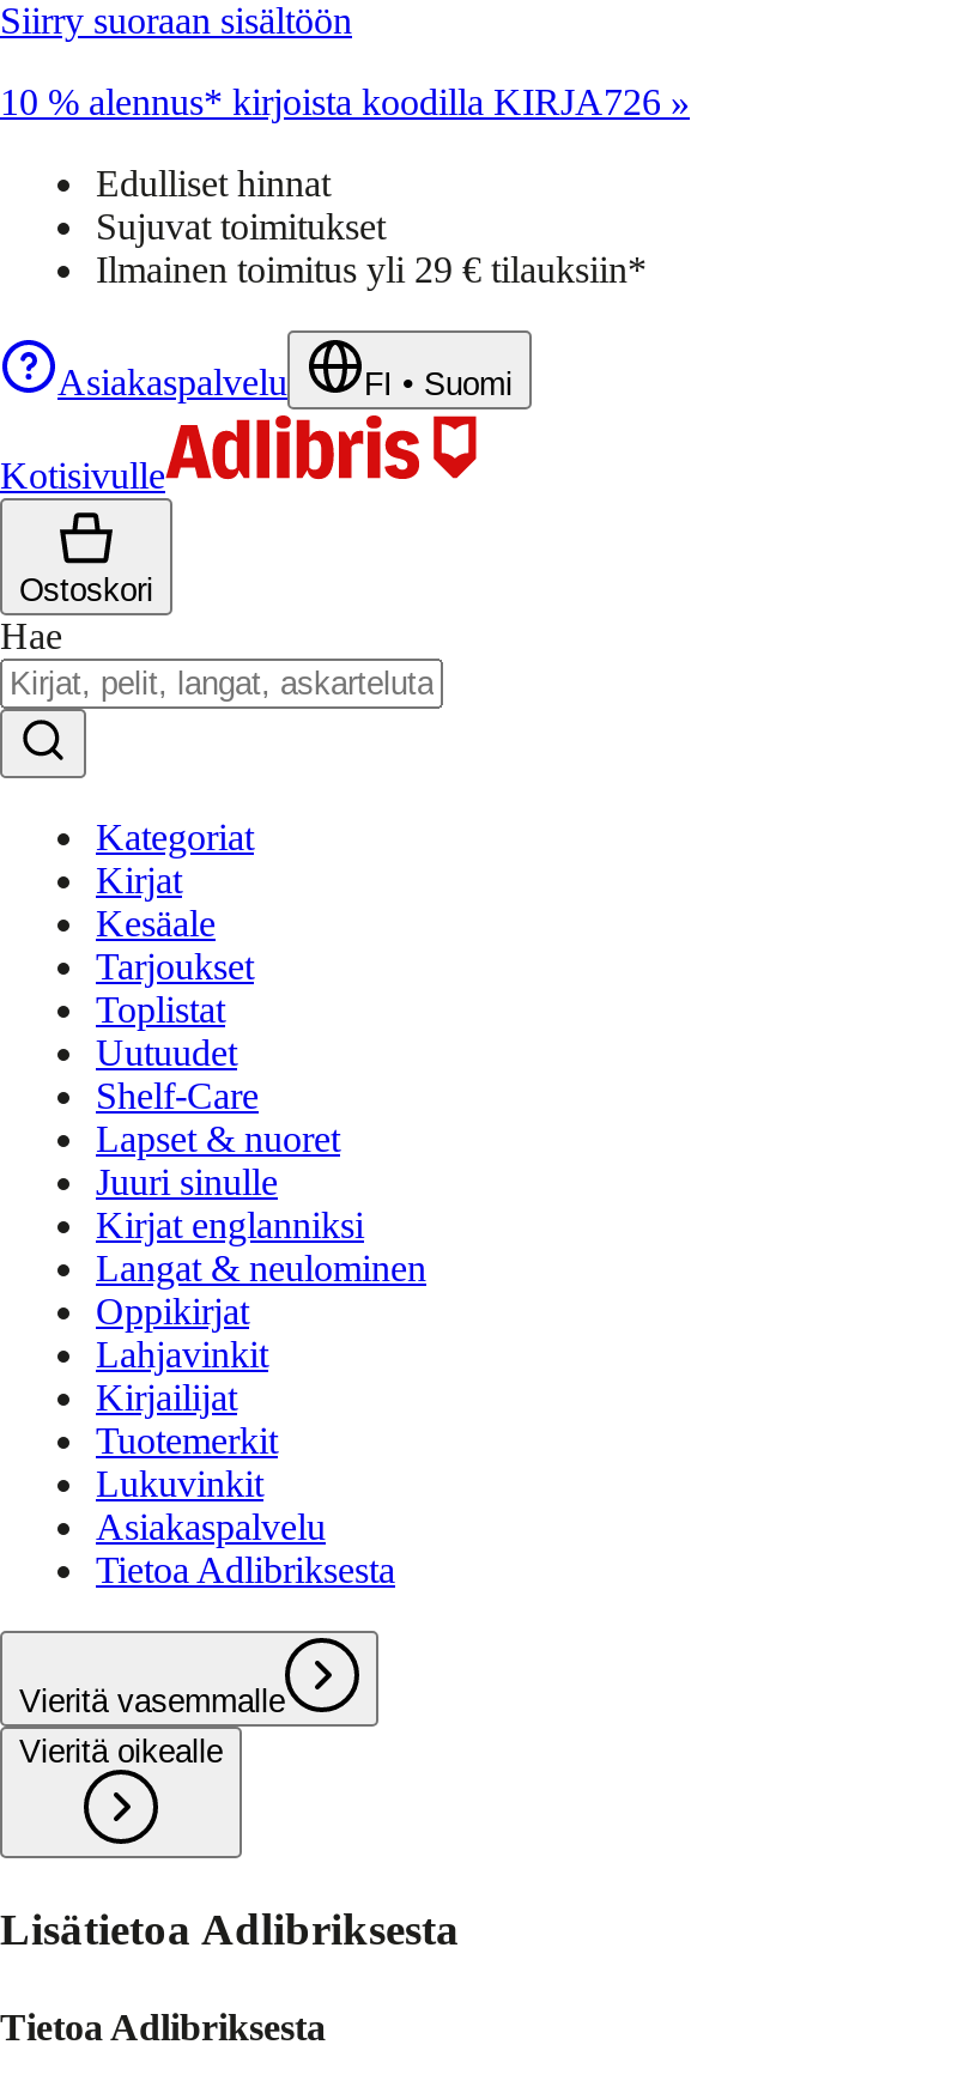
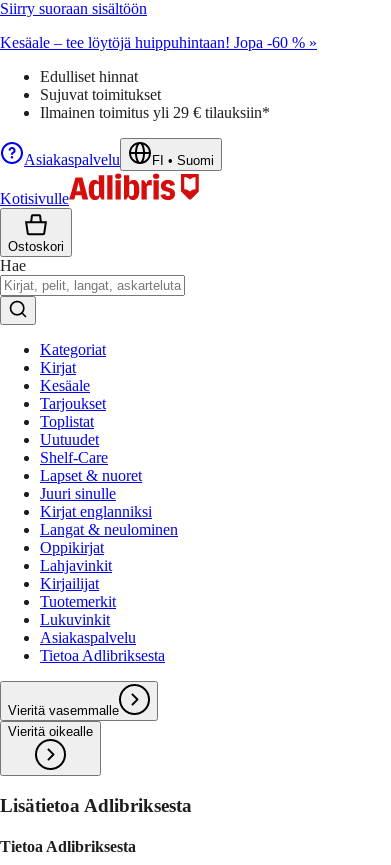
- 10 % alennus* kirjoista koodilla KIRJA726 »
+ Kesäale – tee löytöjä huippuhintaan! Jopa -60 % »
